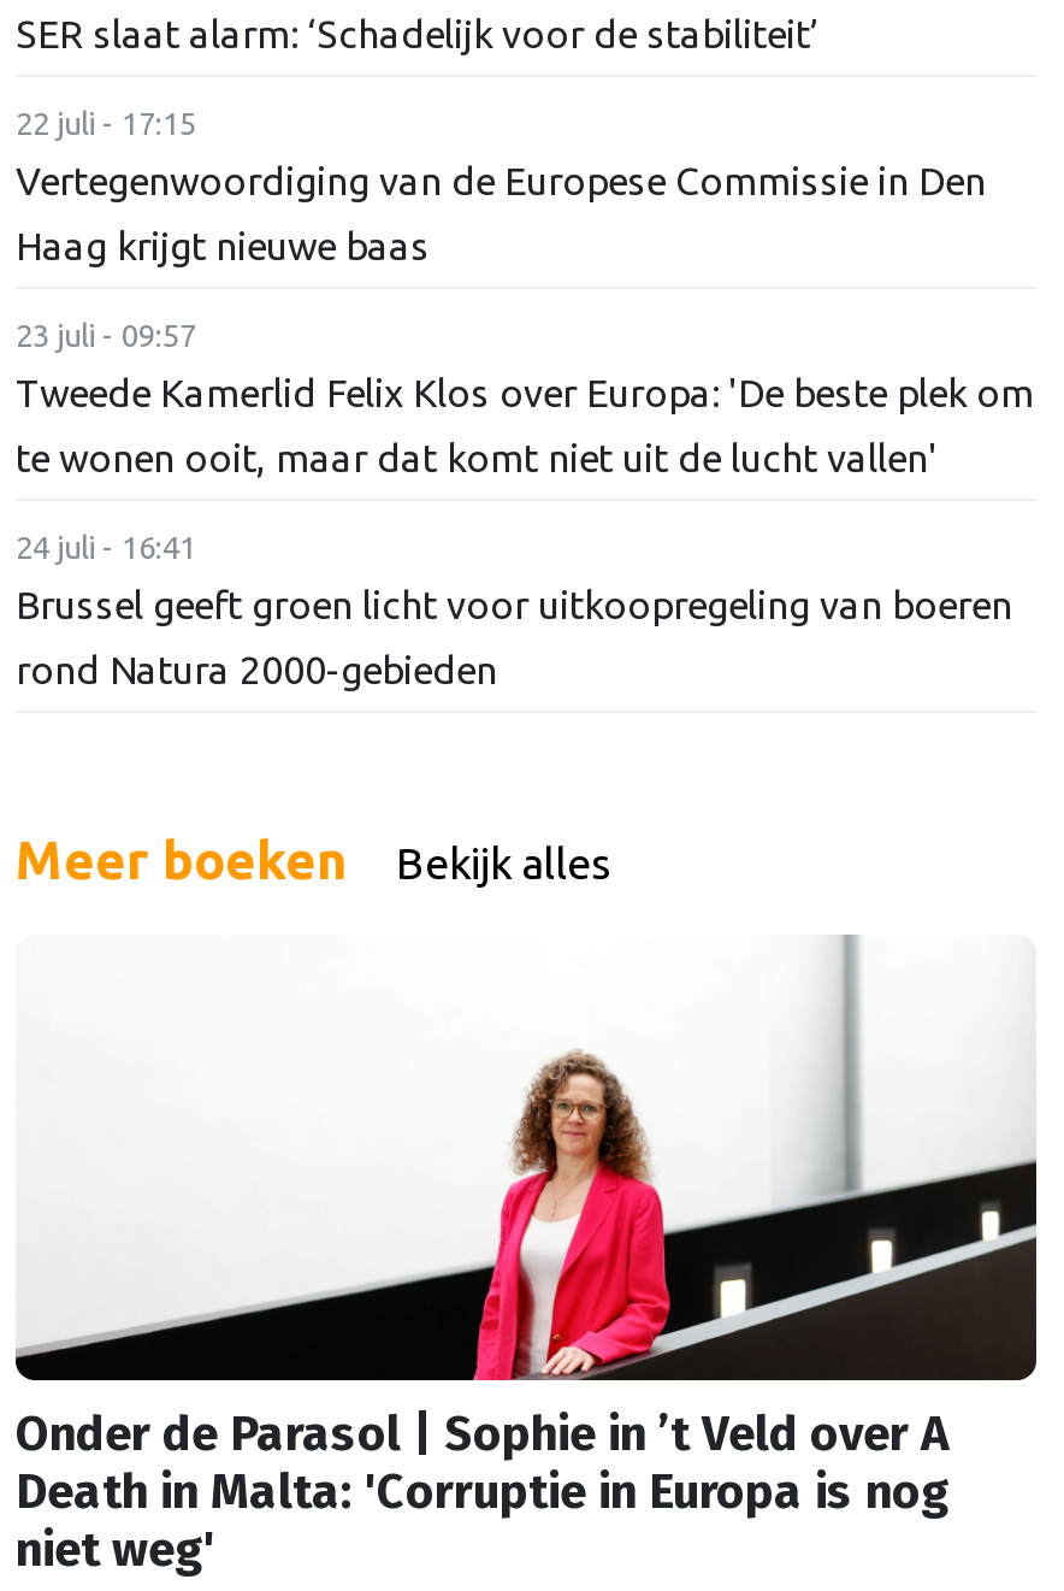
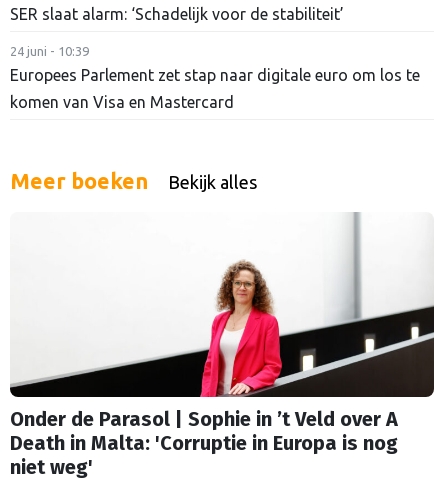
- 22 juli - 17:15
- Vertegenwoordiging van de Europese Commissie in Den
- Haag krijgt nieuwe baas
- 23 juli - 09:57
- Tweede Kamerlid Felix Klos over Europa: 'De beste plek om
- te wonen ooit, maar dat komt niet uit de lucht vallen'
- 24 juli - 16:41
- Brussel geeft groen licht voor uitkoopregeling van boeren
- rond Natura 2000-gebieden
+ 24 juni - 10:39
+ Europees Parlement zet stap naar digitale euro om los te
+ komen van Visa en Mastercard
